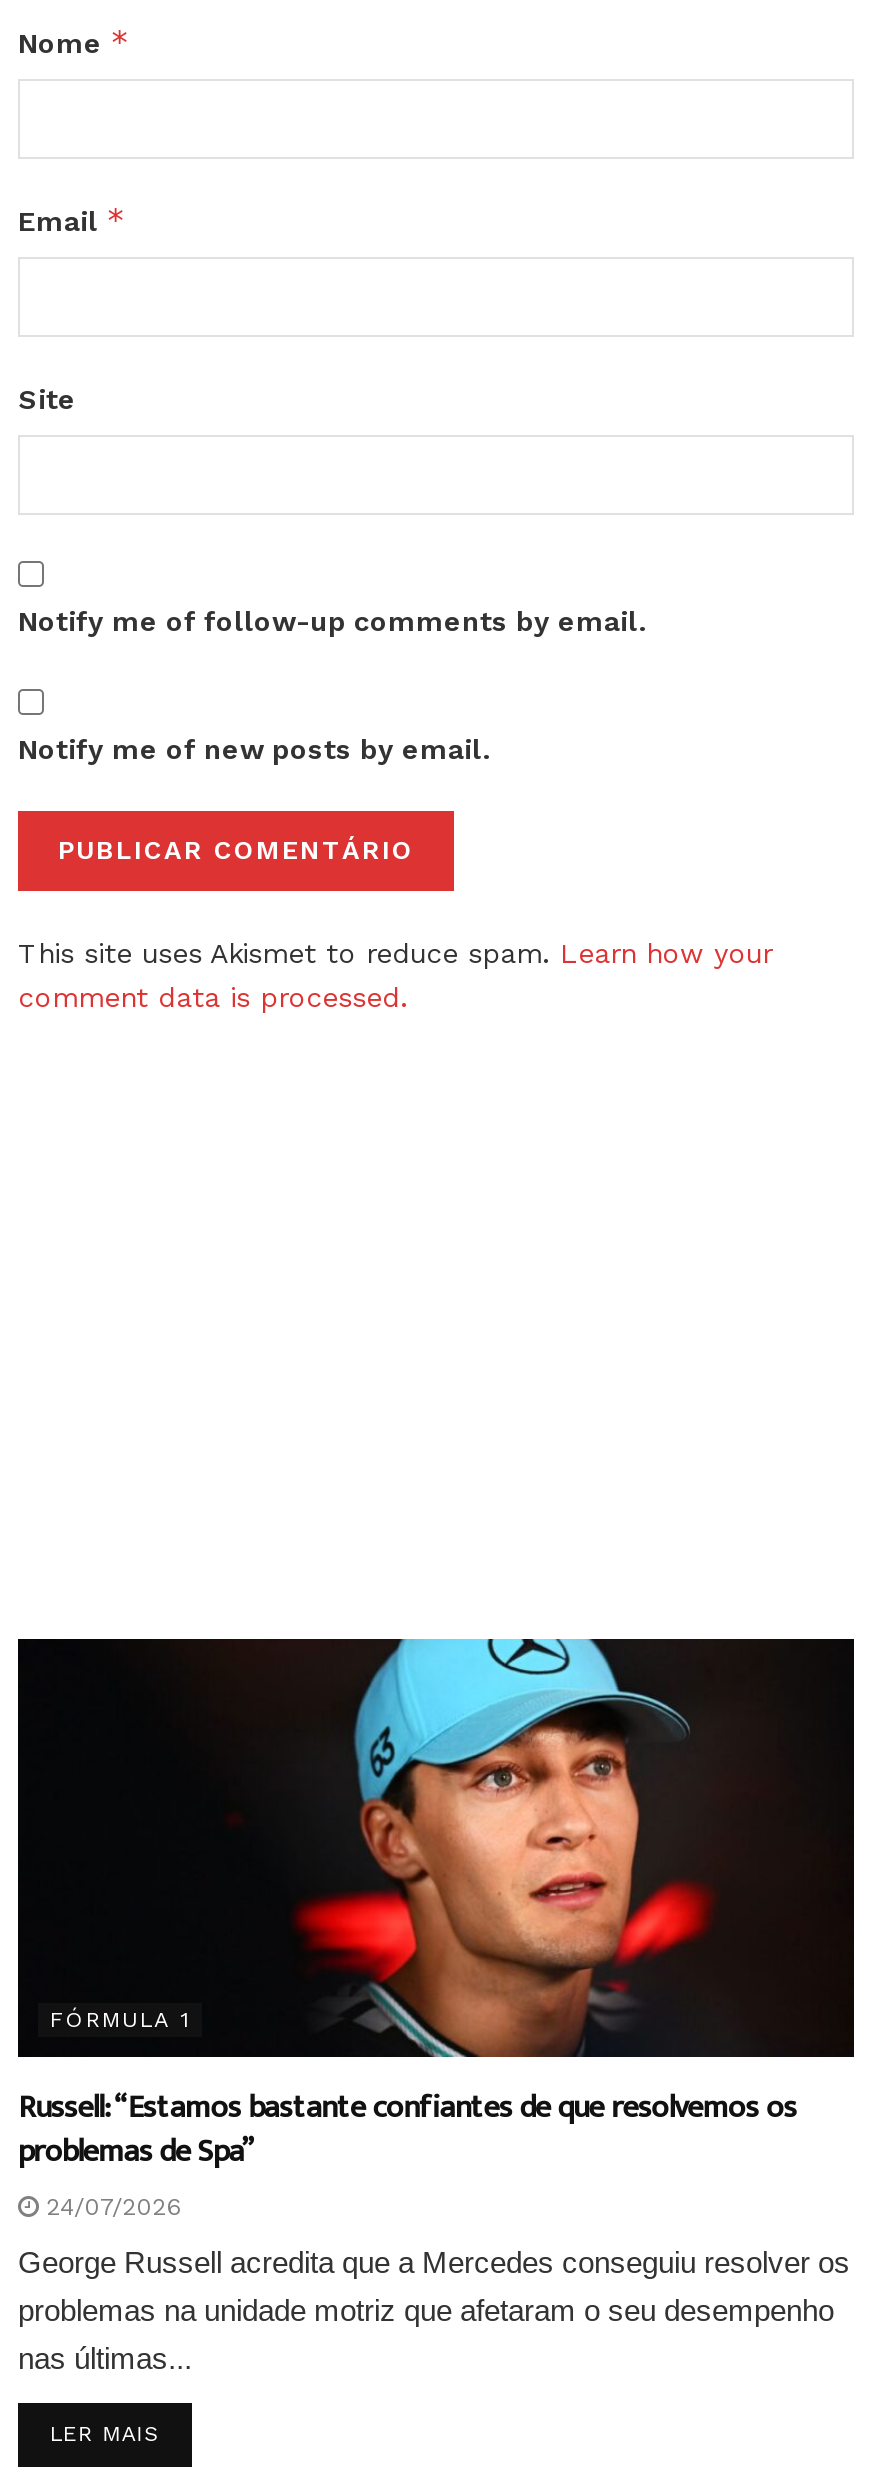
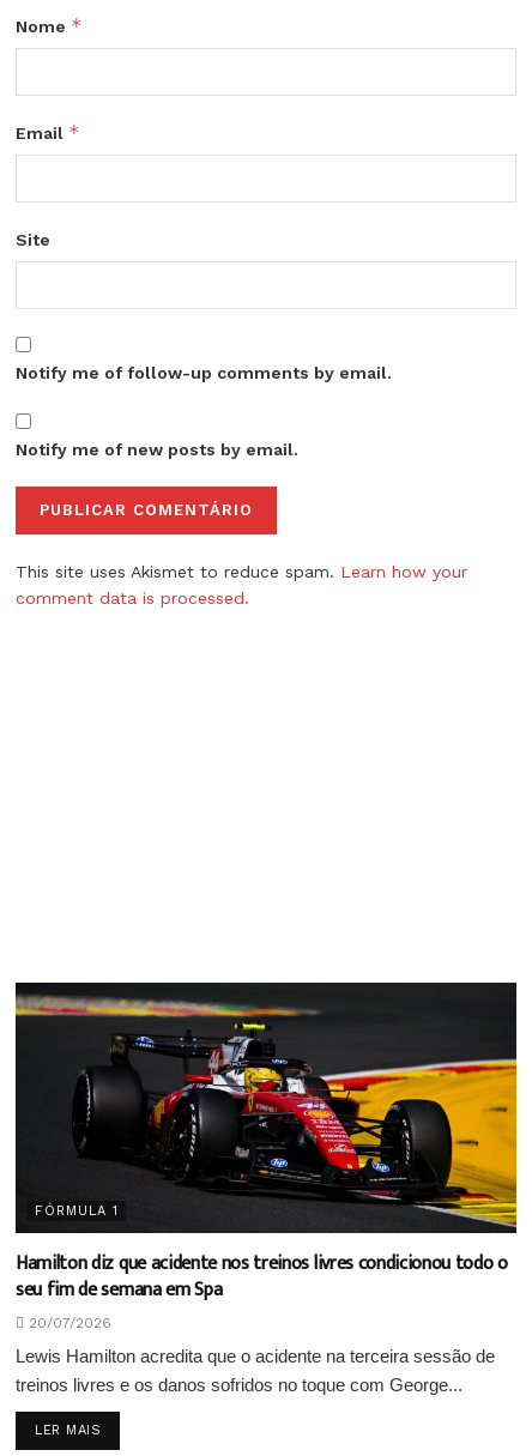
- [image]
- Russell: “Estamos bastante confiantes de que resolvemos os
- problemas de Spa”
- 24/07/2026
+ [image]
+ Hamilton diz que acidente nos treinos livres condicionou todo o
+ seu fim de semana em Spa
+ 20/07/2026

- George Russell acredita que a Mercedes conseguiu resolver os
- problemas na unidade motriz que afetaram o seu desempenho
- nas últimas...
+ Lewis Hamilton acredita que o acidente na terceira sessão de
+ treinos livres e os danos sofridos no toque com George...
